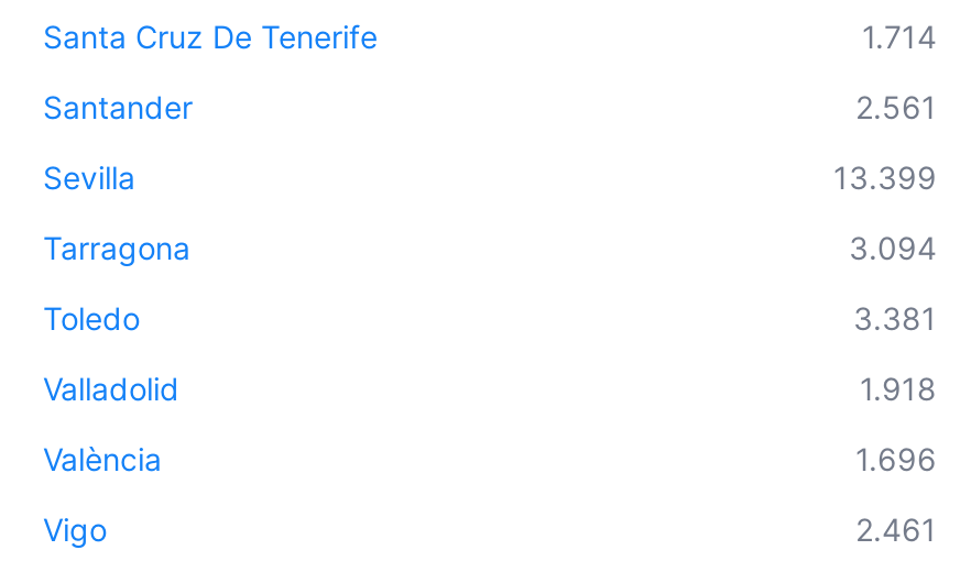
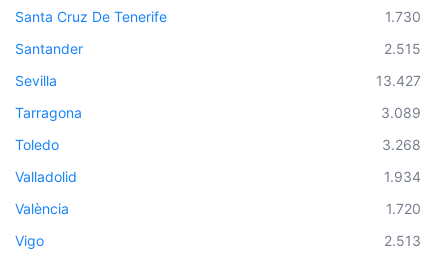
- 1.714
+ 1.730

- 2.561
+ 2.515

- 13.399
+ 13.427

- 3.094
+ 3.089

- 3.381
+ 3.268

- 1.918
+ 1.934

- 1.696
+ 1.720

- 2.461
+ 2.513
